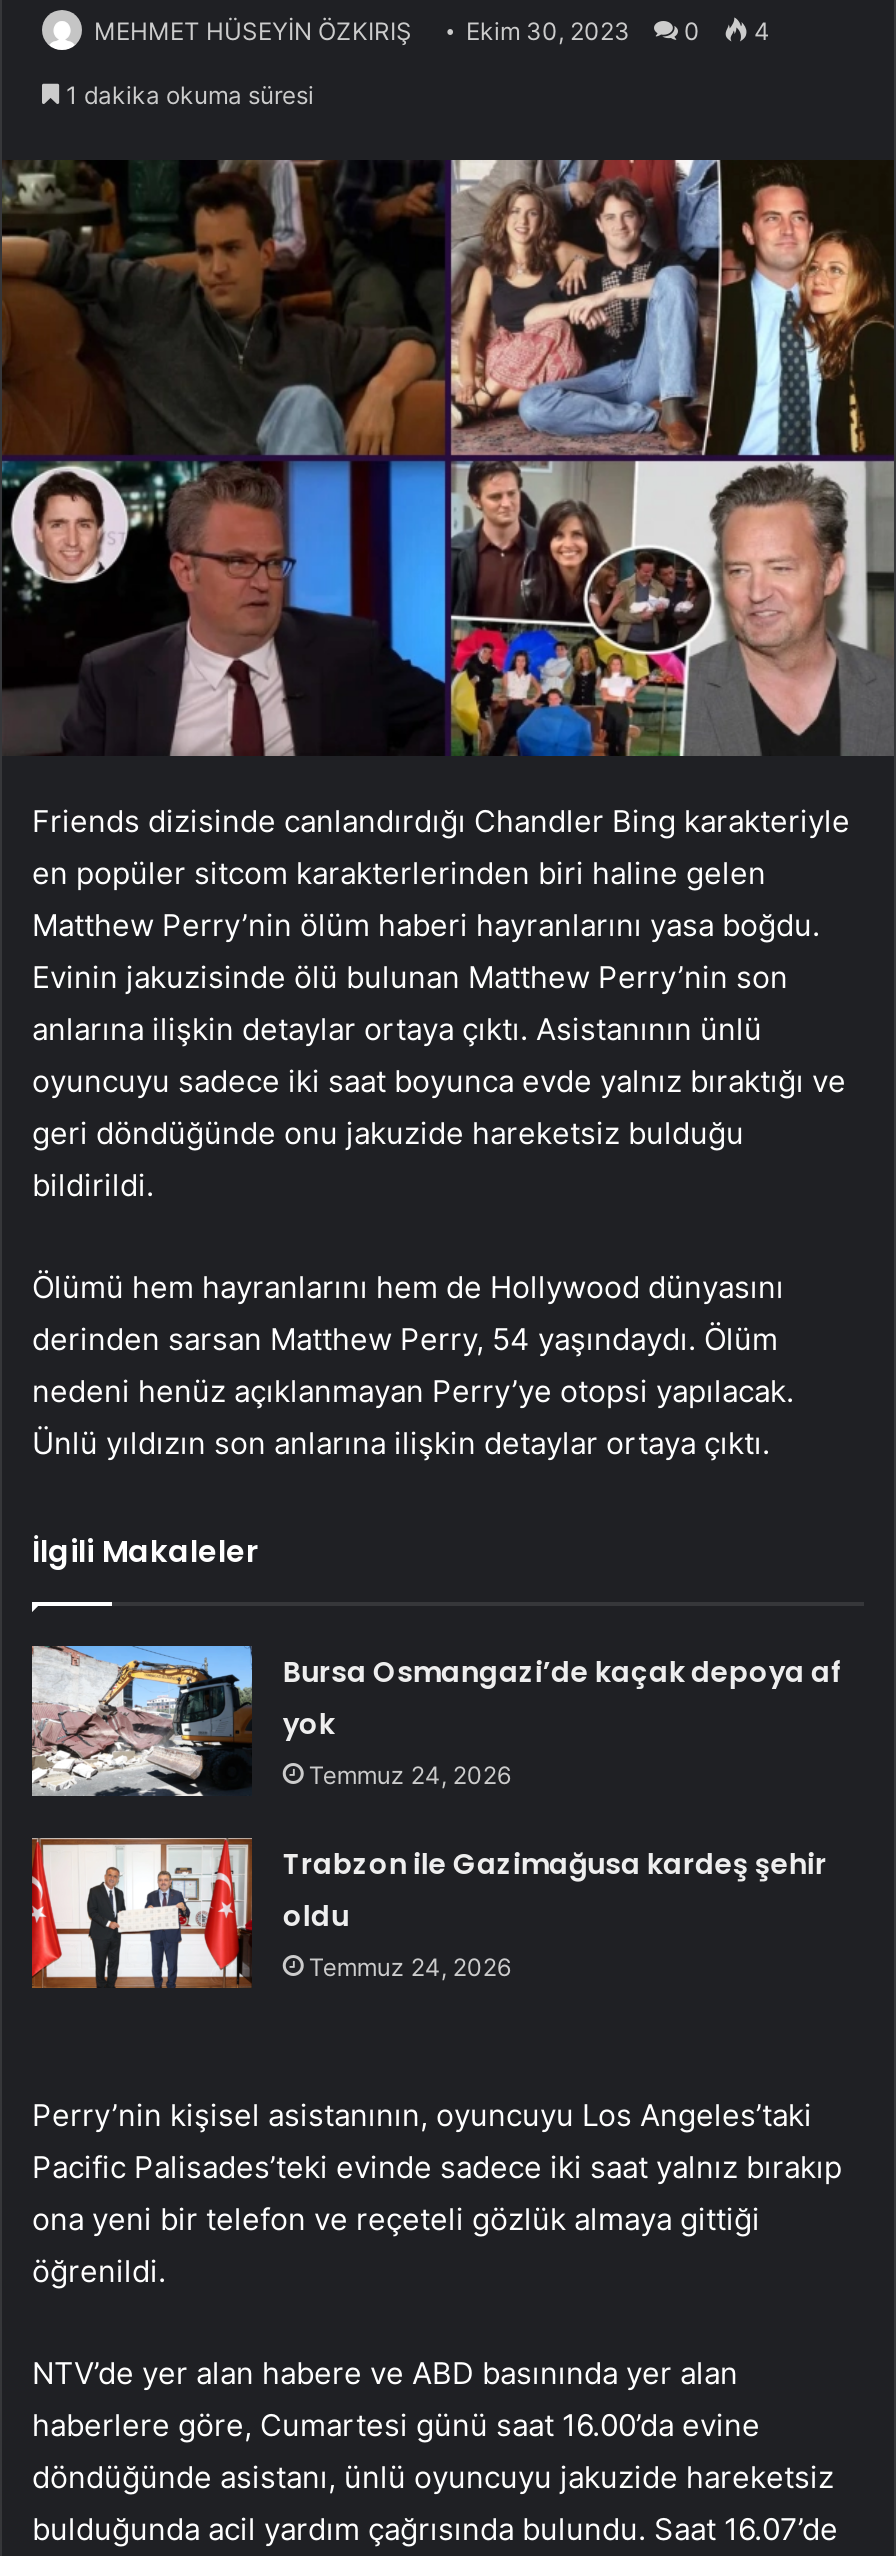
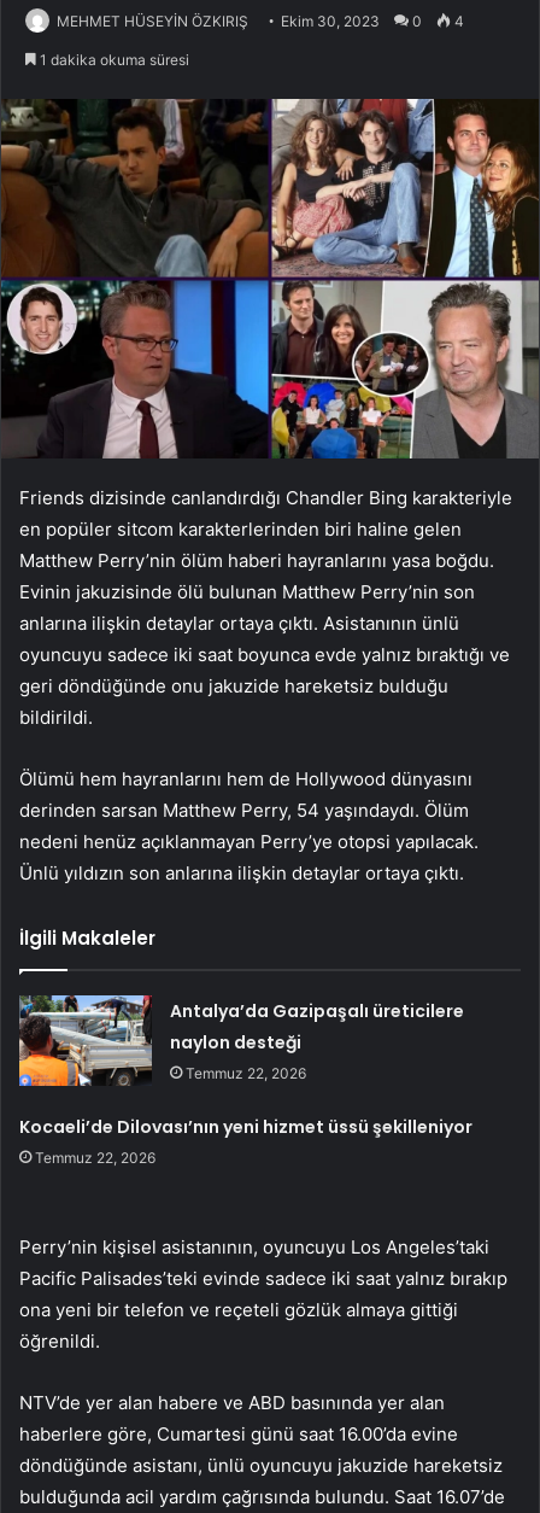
- [image]
- Bursa Osmangazi’de kaçak depoya af
- yok
- Temmuz 24, 2026
+ [image]
+ Antalya’da Gazipaşalı üreticilere
+ naylon desteği
+ Temmuz 22, 2026

- Trabzon ile Gazimağusa kardeş şehir
- oldu
- Temmuz 24, 2026
+ Kocaeli’de Dilovası’nın yeni hizmet üssü şekilleniyor
+ Temmuz 22, 2026
